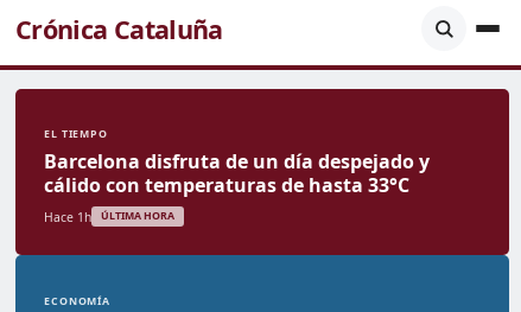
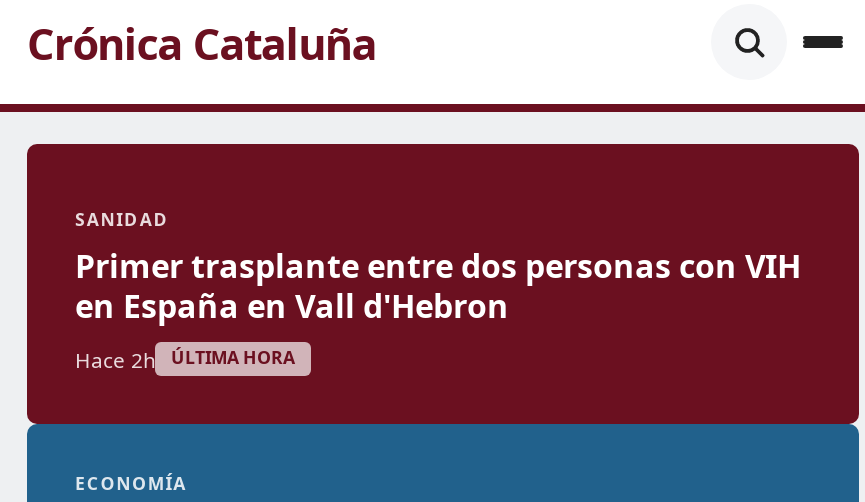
- EL TIEMPO
- Barcelona disfruta de un día despejado y
- cálido con temperaturas de hasta 33°C
- Hace 1h
+ SANIDAD
+ Primer trasplante entre dos personas con VIH
+ en España en Vall d'Hebron
+ Hace 2h
